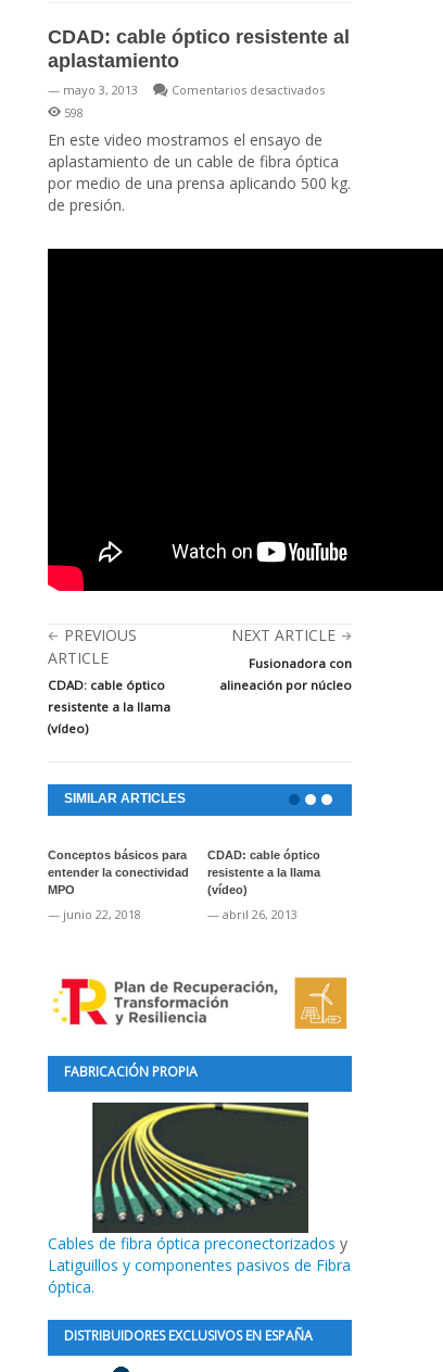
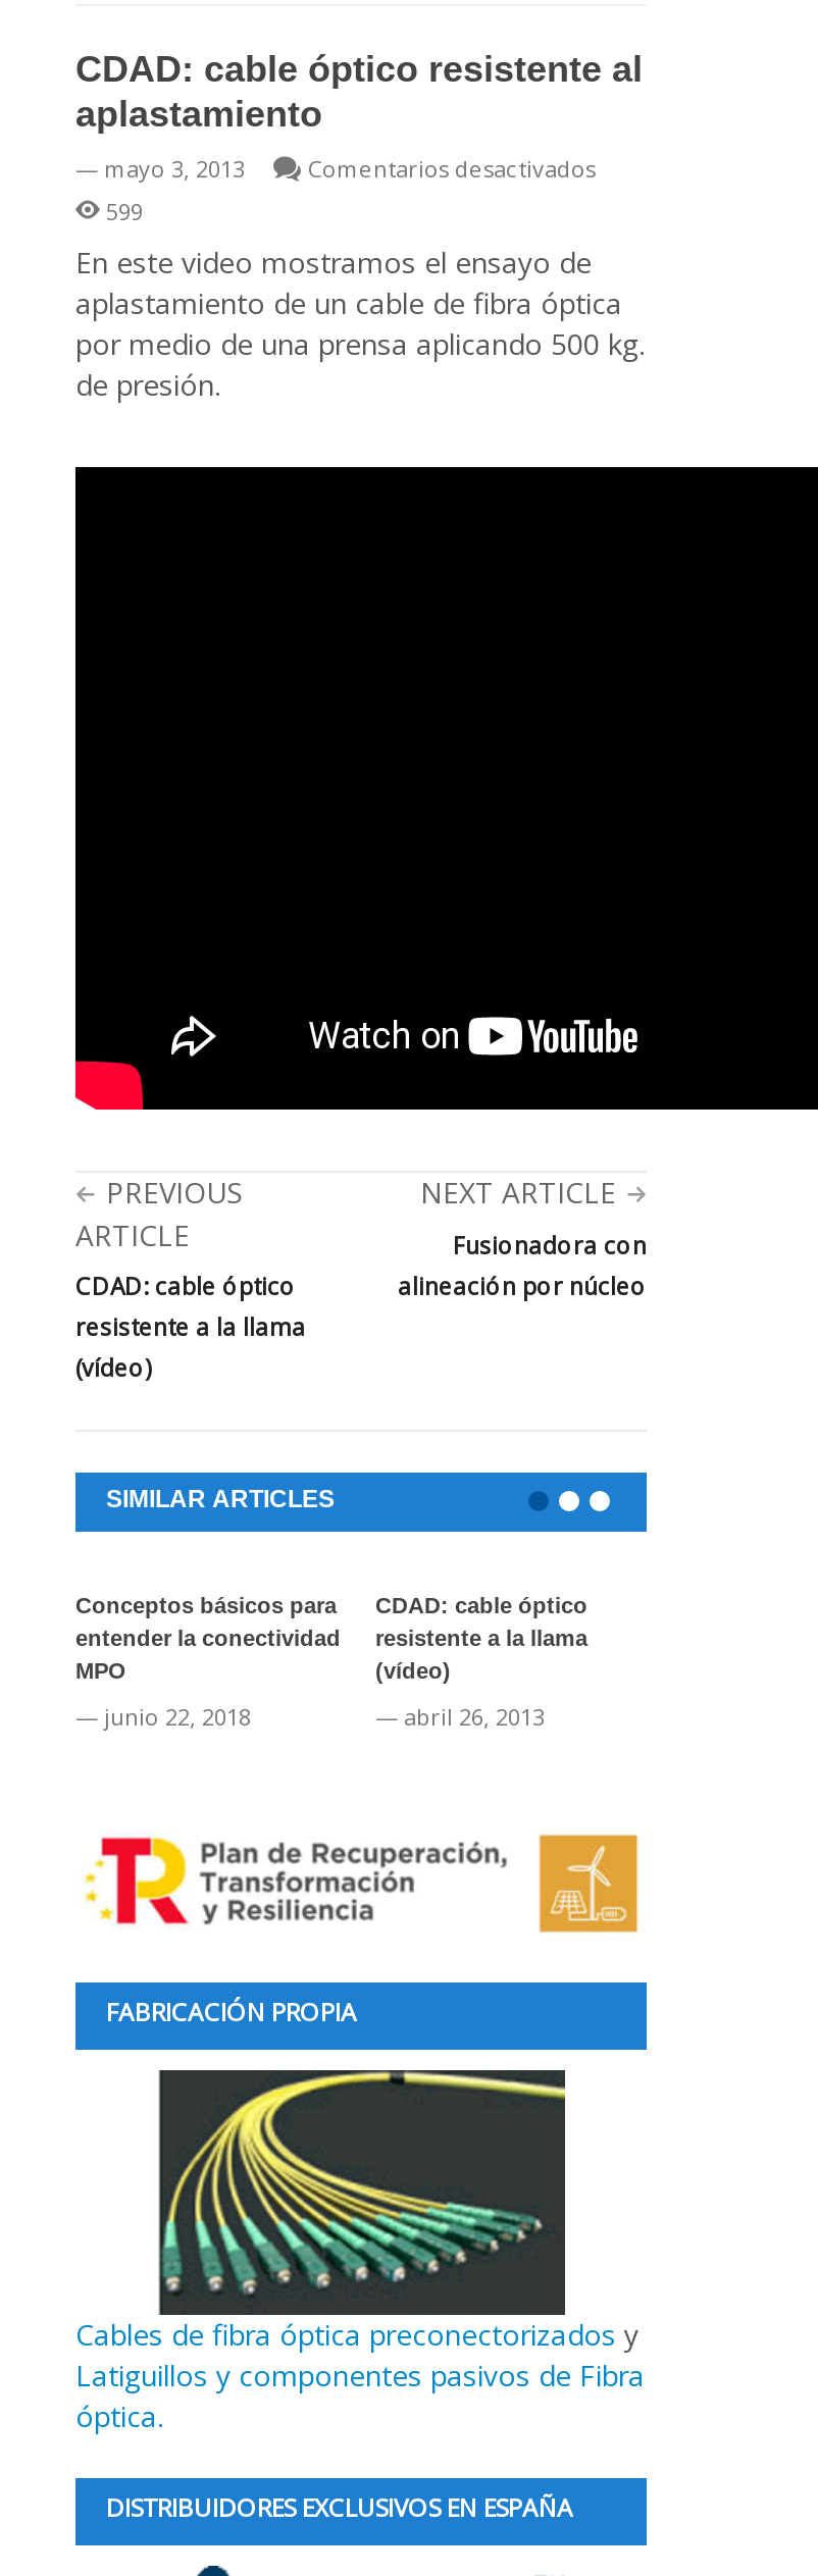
- 598
+ 599
